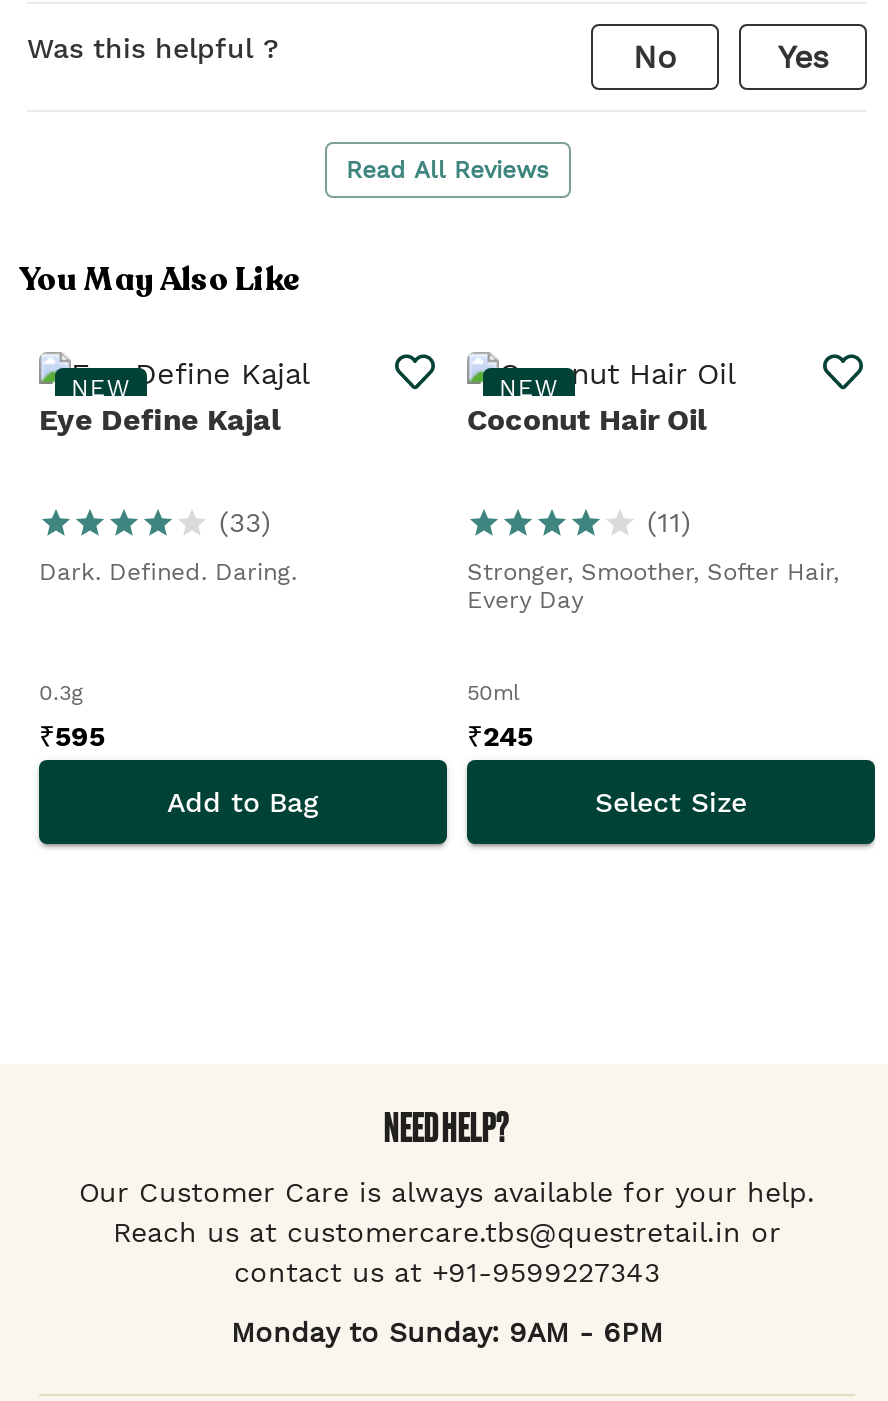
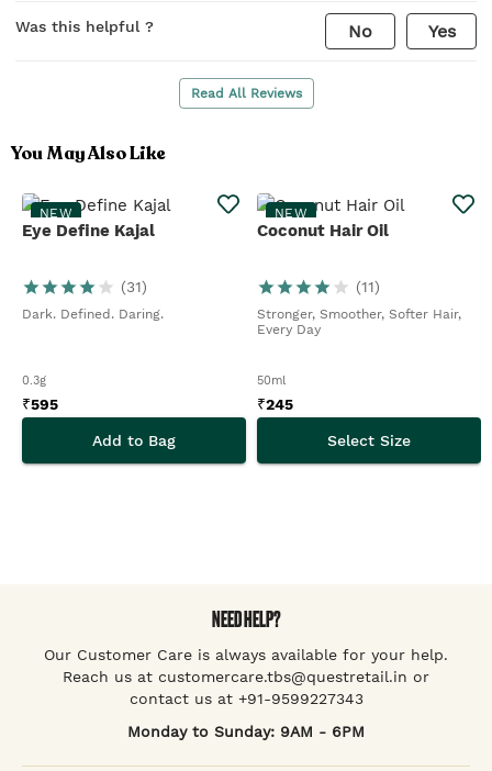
- (33)
+ (31)
